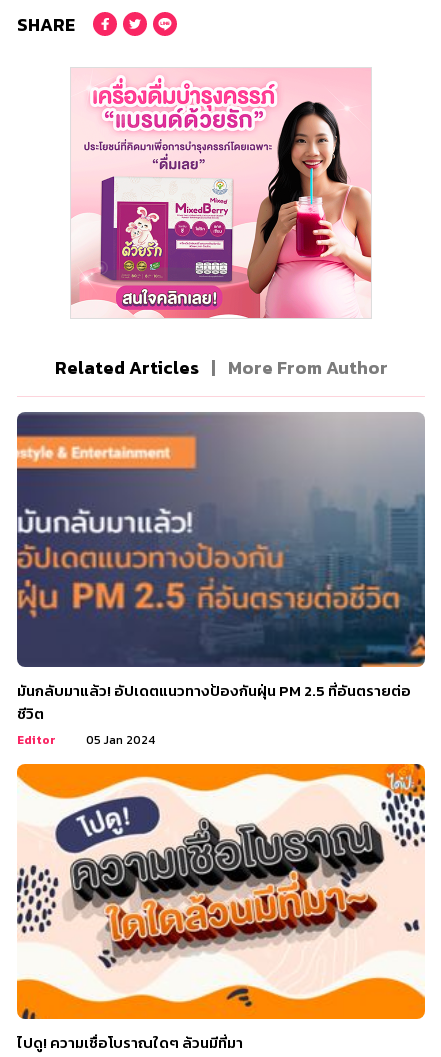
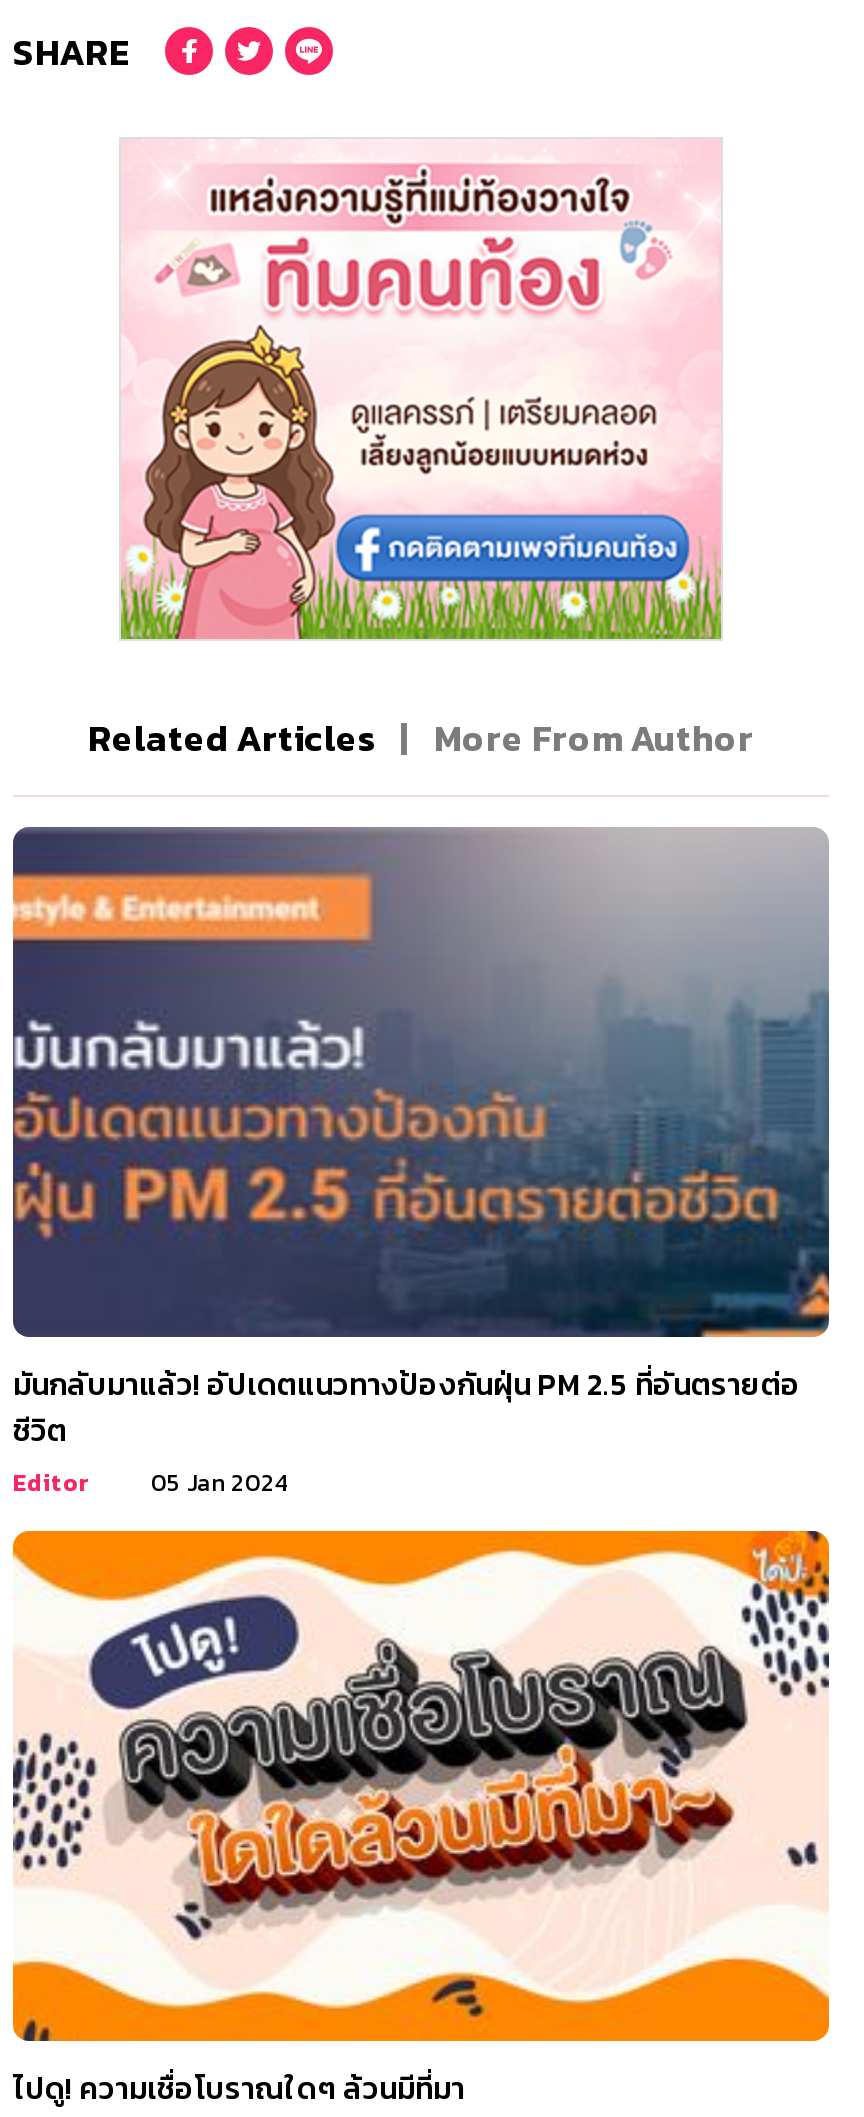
- [image]
+ [image]
